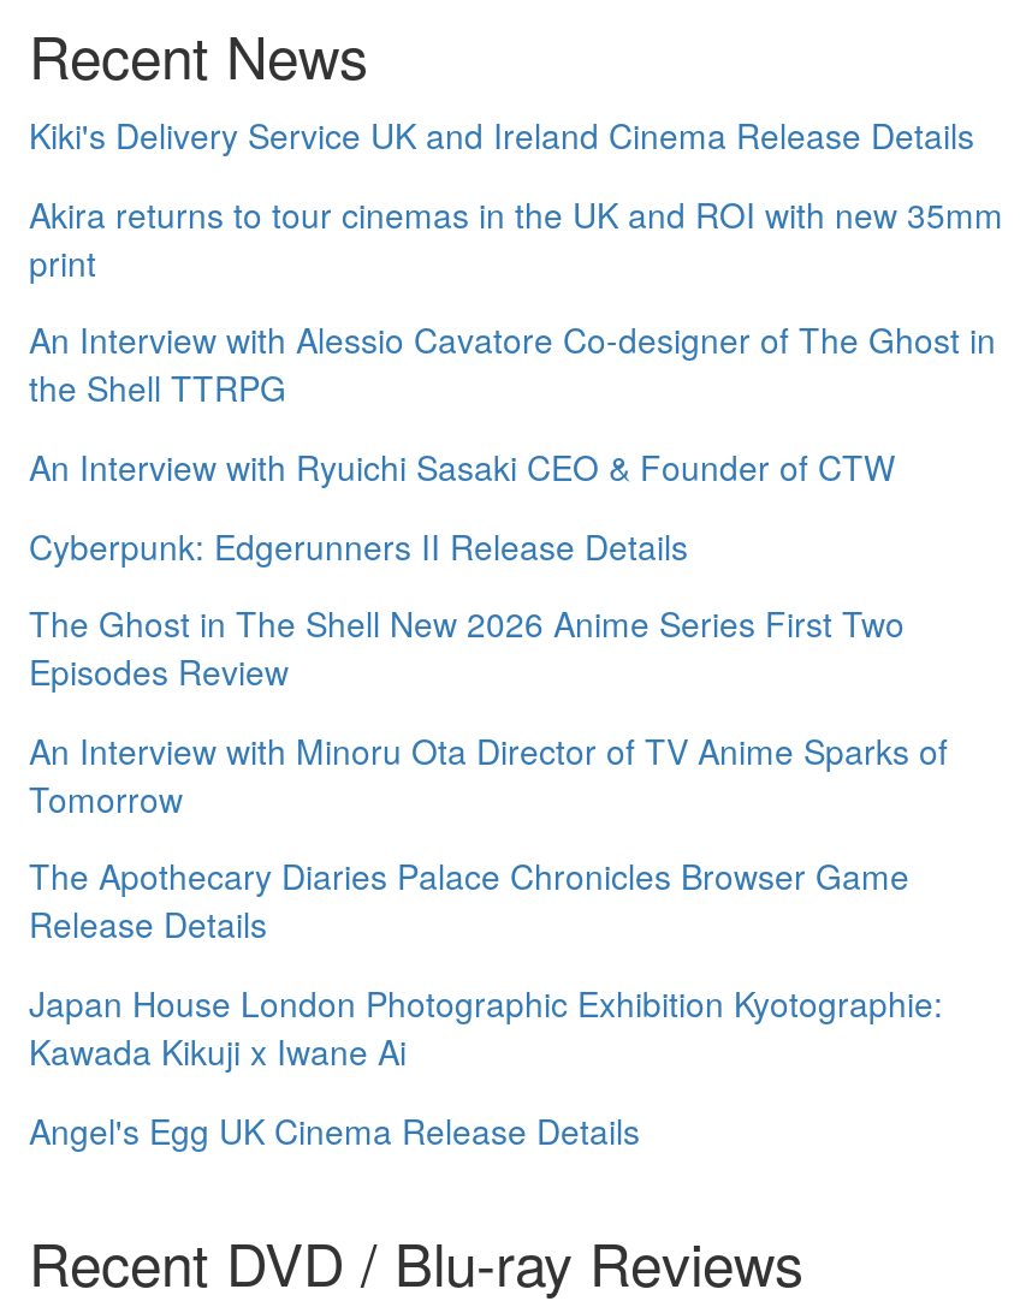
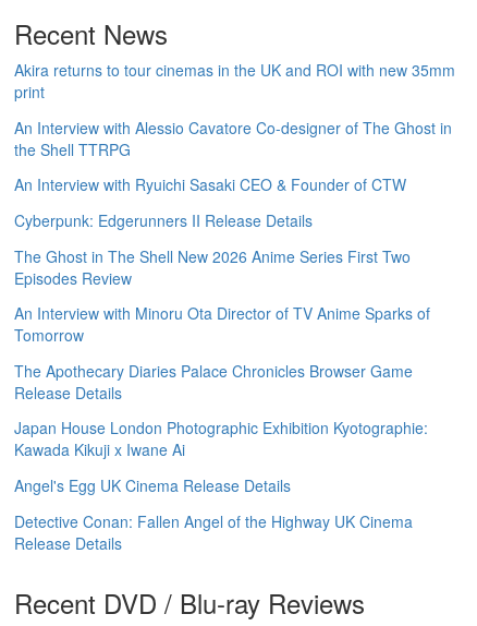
- Kiki's Delivery Service UK and Ireland Cinema Release Details

moved up: Akira returns to tour cinemas in the UK and ROI with new 35mm | print | An Interview with Alessio Cavatore Co-designer of The Ghost in | ... | Kawada Kikuji x Iwane Ai | Angel's Egg UK Cinema Release Details

+ Detective Conan: Fallen Angel of the Highway UK Cinema
+ Release Details
